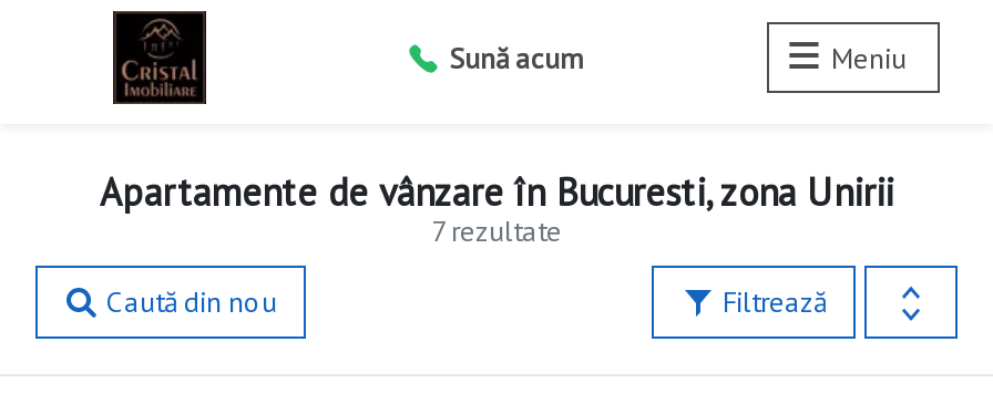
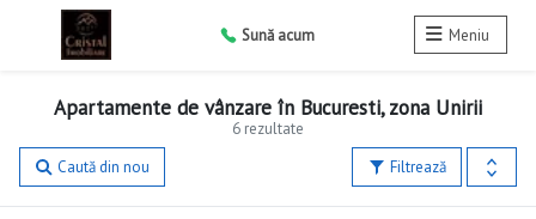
- 7 rezultate
+ 6 rezultate
